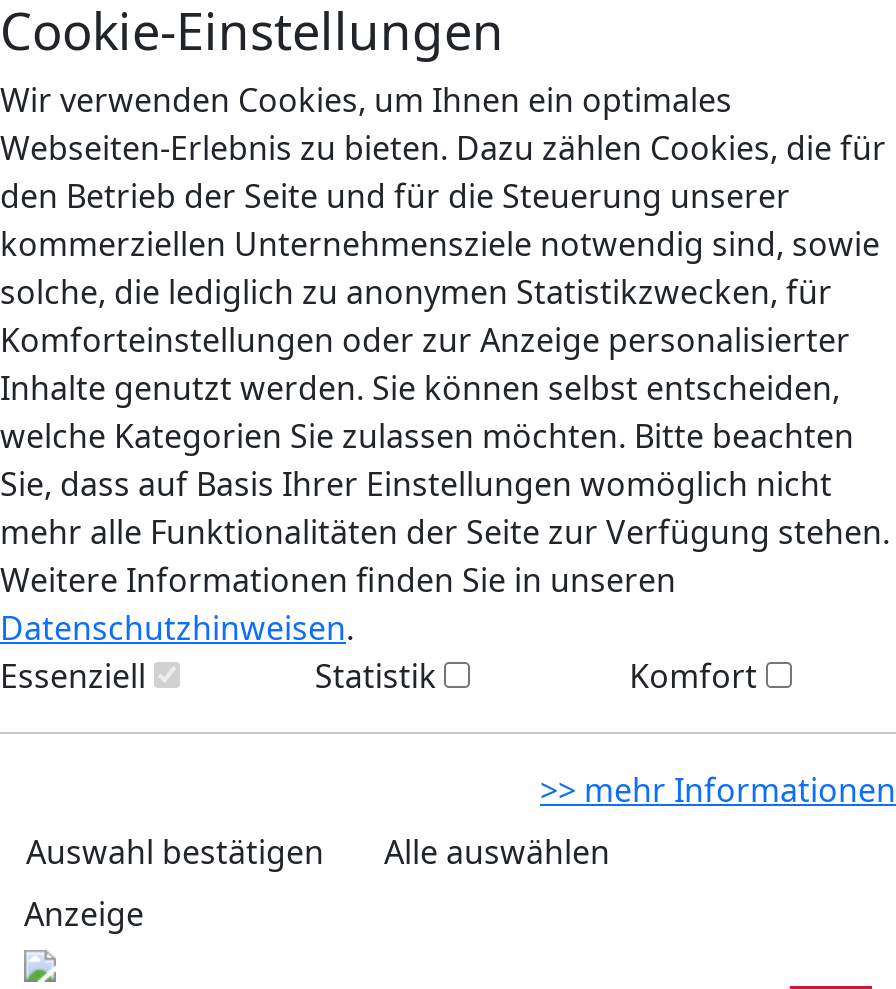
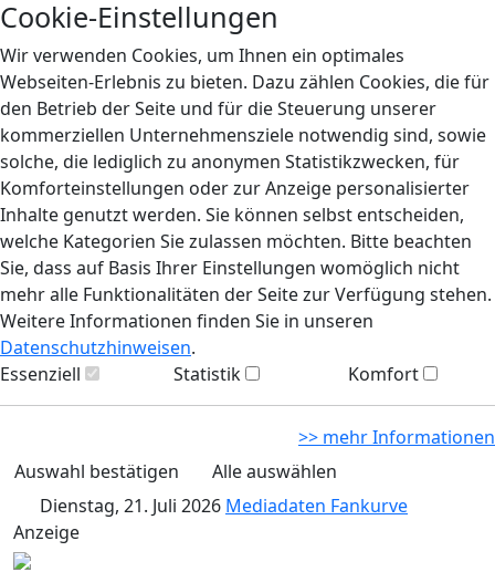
+ Dienstag, 21. Juli 2026 Mediadaten Fankurve
